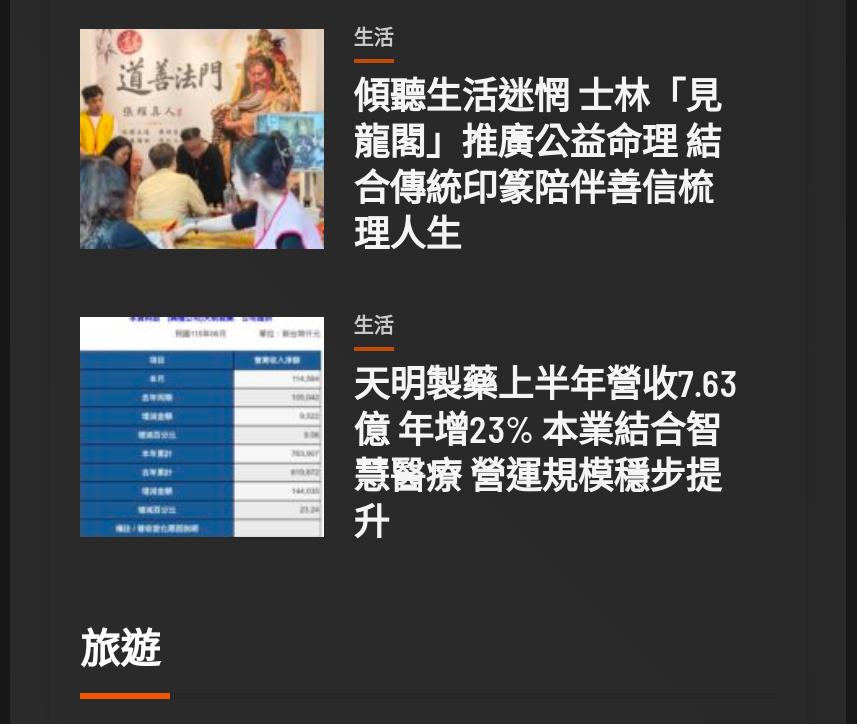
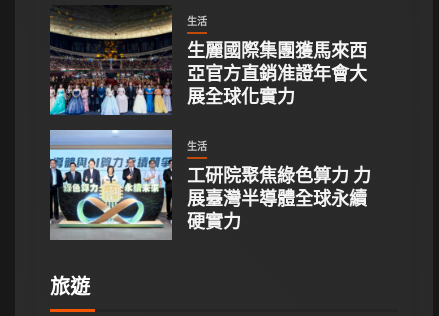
- [image]
- 傾聽生活迷惘 士林「見
- 龍閣」推廣公益命理 結
- 合傳統印篆陪伴善信梳
- 理人生
+ [image]
+ 生麗國際集團獲馬來西
+ 亞官方直銷准證年會大
+ 展全球化實力

- [image]
- 天明製藥上半年營收7.63
- 億 年增23% 本業結合智
- 慧醫療 營運規模穩步提
- 升
+ [image]
+ 工研院聚焦綠色算力 力
+ 展臺灣半導體全球永續
+ 硬實力
